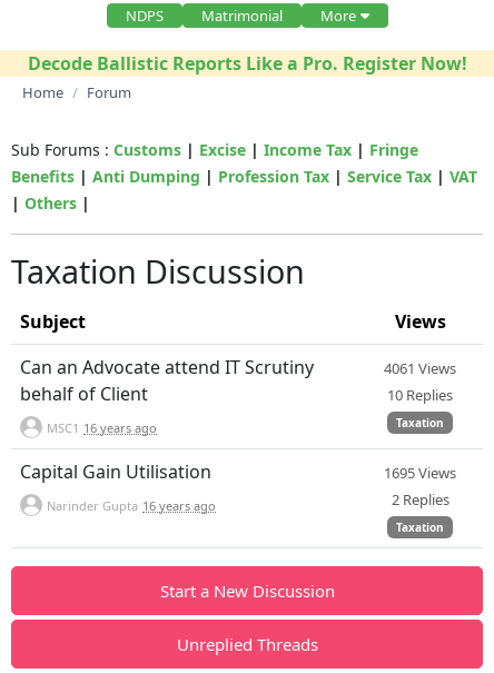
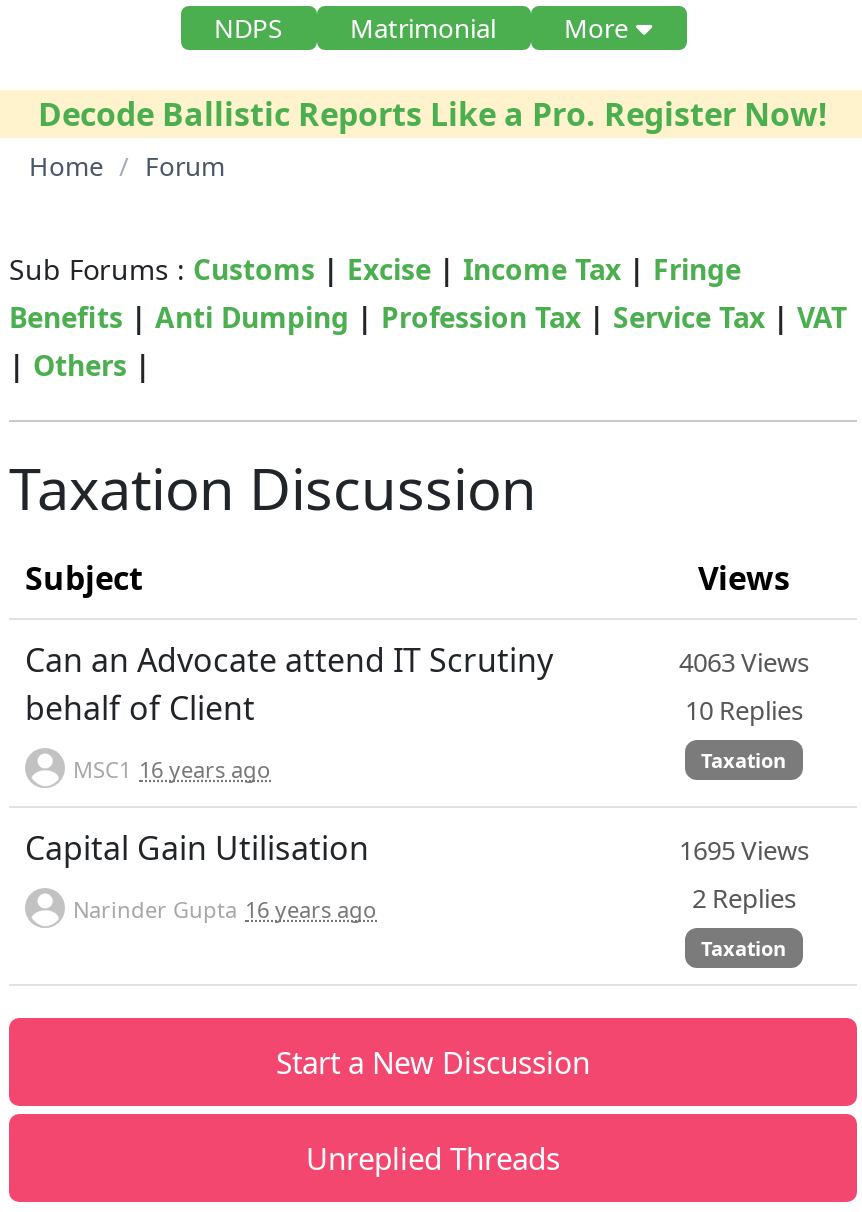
- 4061 Views
+ 4063 Views
